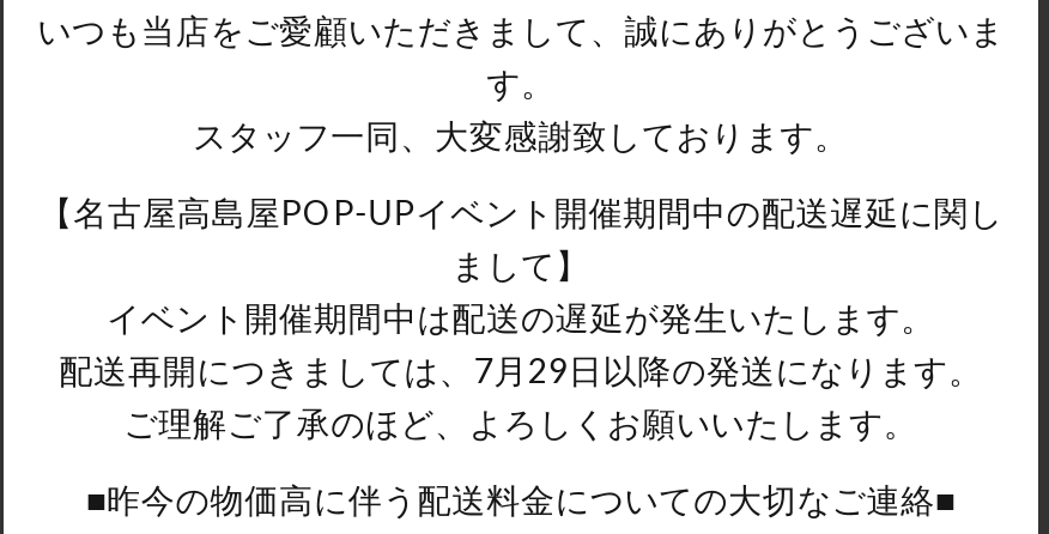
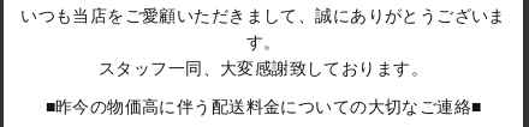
- 【名古屋高島屋POP-UPイベント開催期間中の配送遅延に関し
- まして】
- イベント開催期間中は配送の遅延が発生いたします。
- 配送再開につきましては、7月29日以降の発送になります。
- ご理解ご了承のほど、よろしくお願いいたします。
